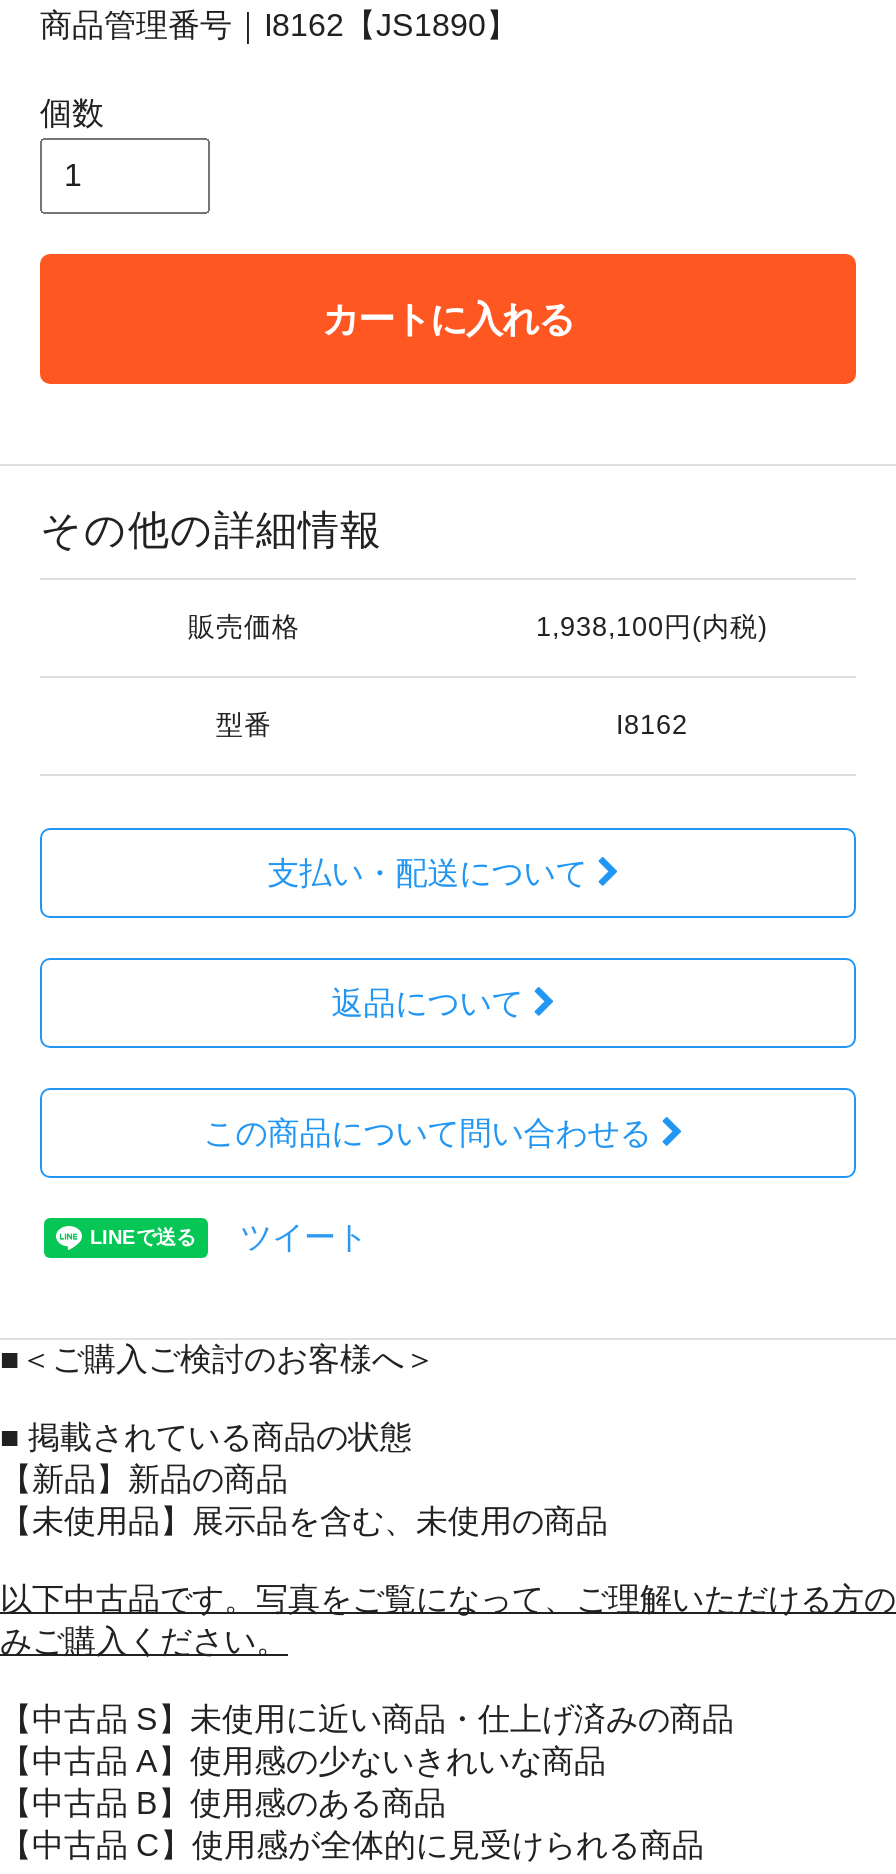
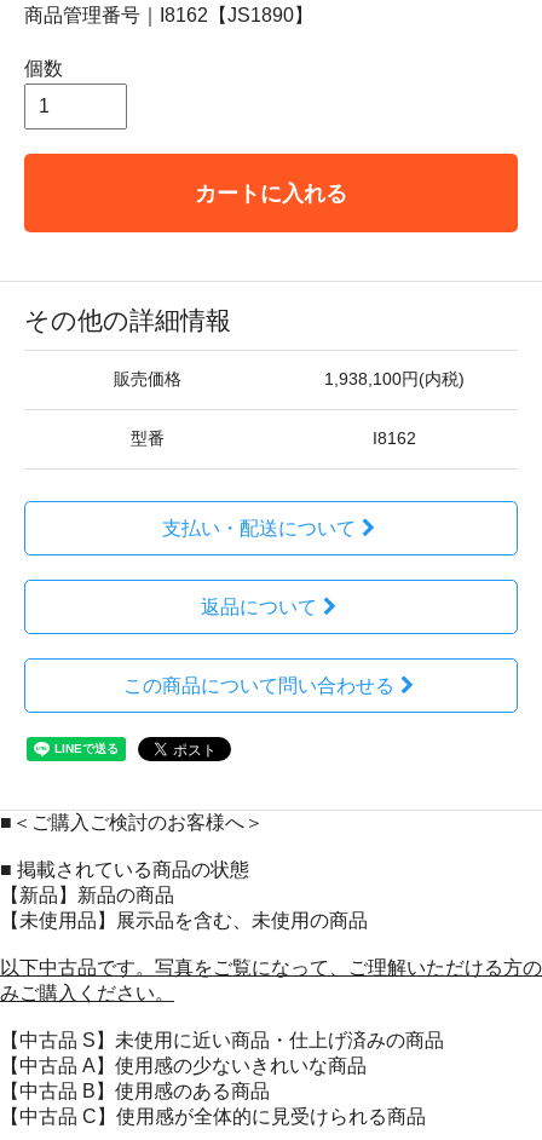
- ツイート
